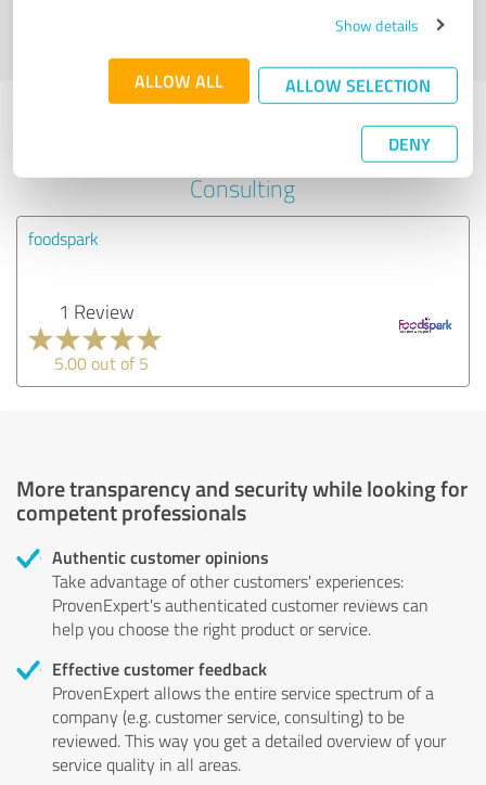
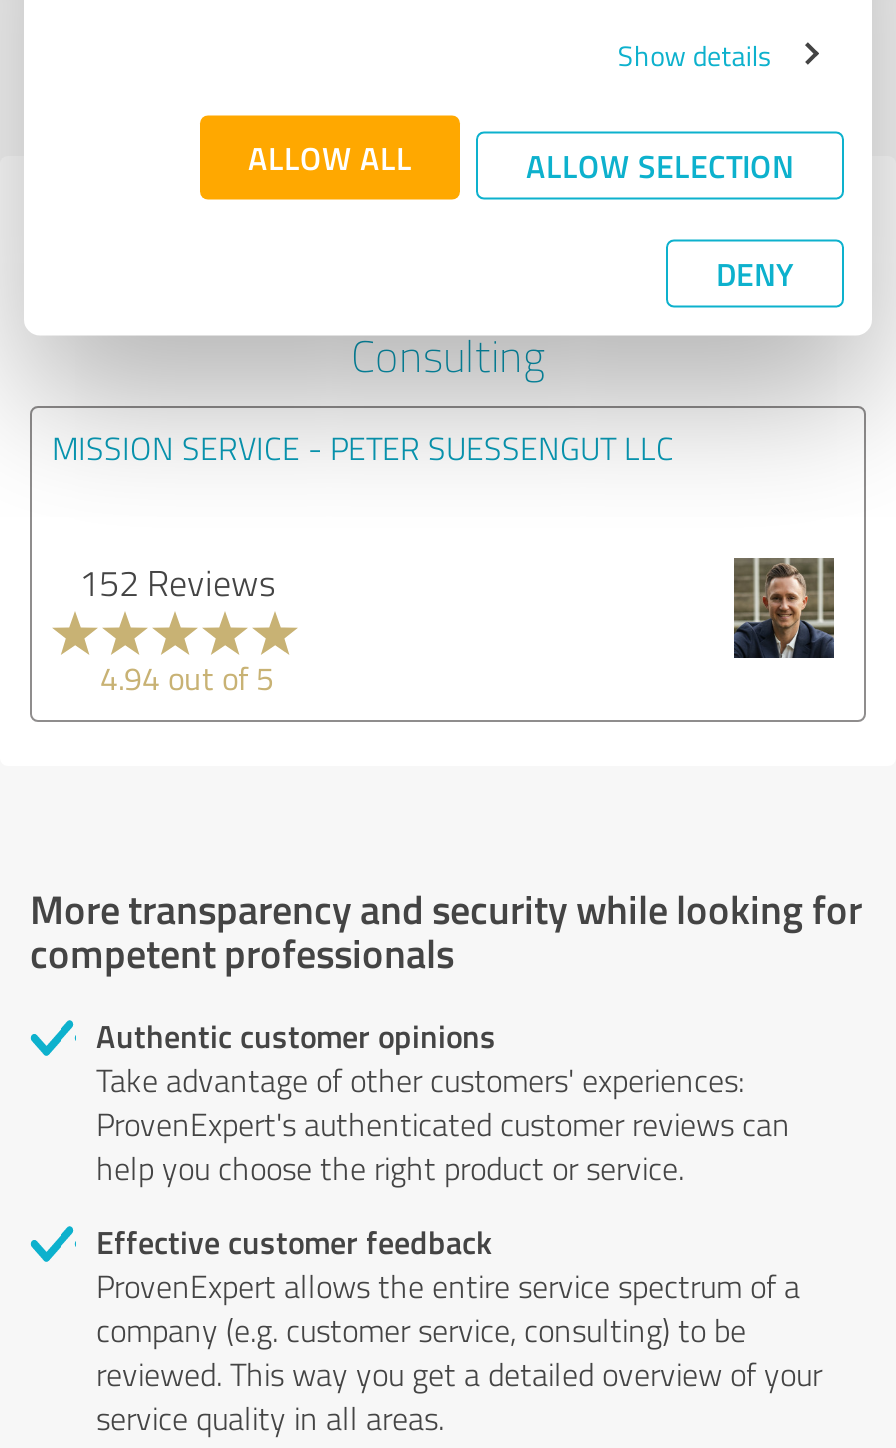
- foodspark
+ MISSION SERVICE - PETER SUESSENGUT LLC

- 1 Review
+ 152 Reviews

- [image]
+ [image]

- 5.00 out of 5
+ 4.94 out of 5
